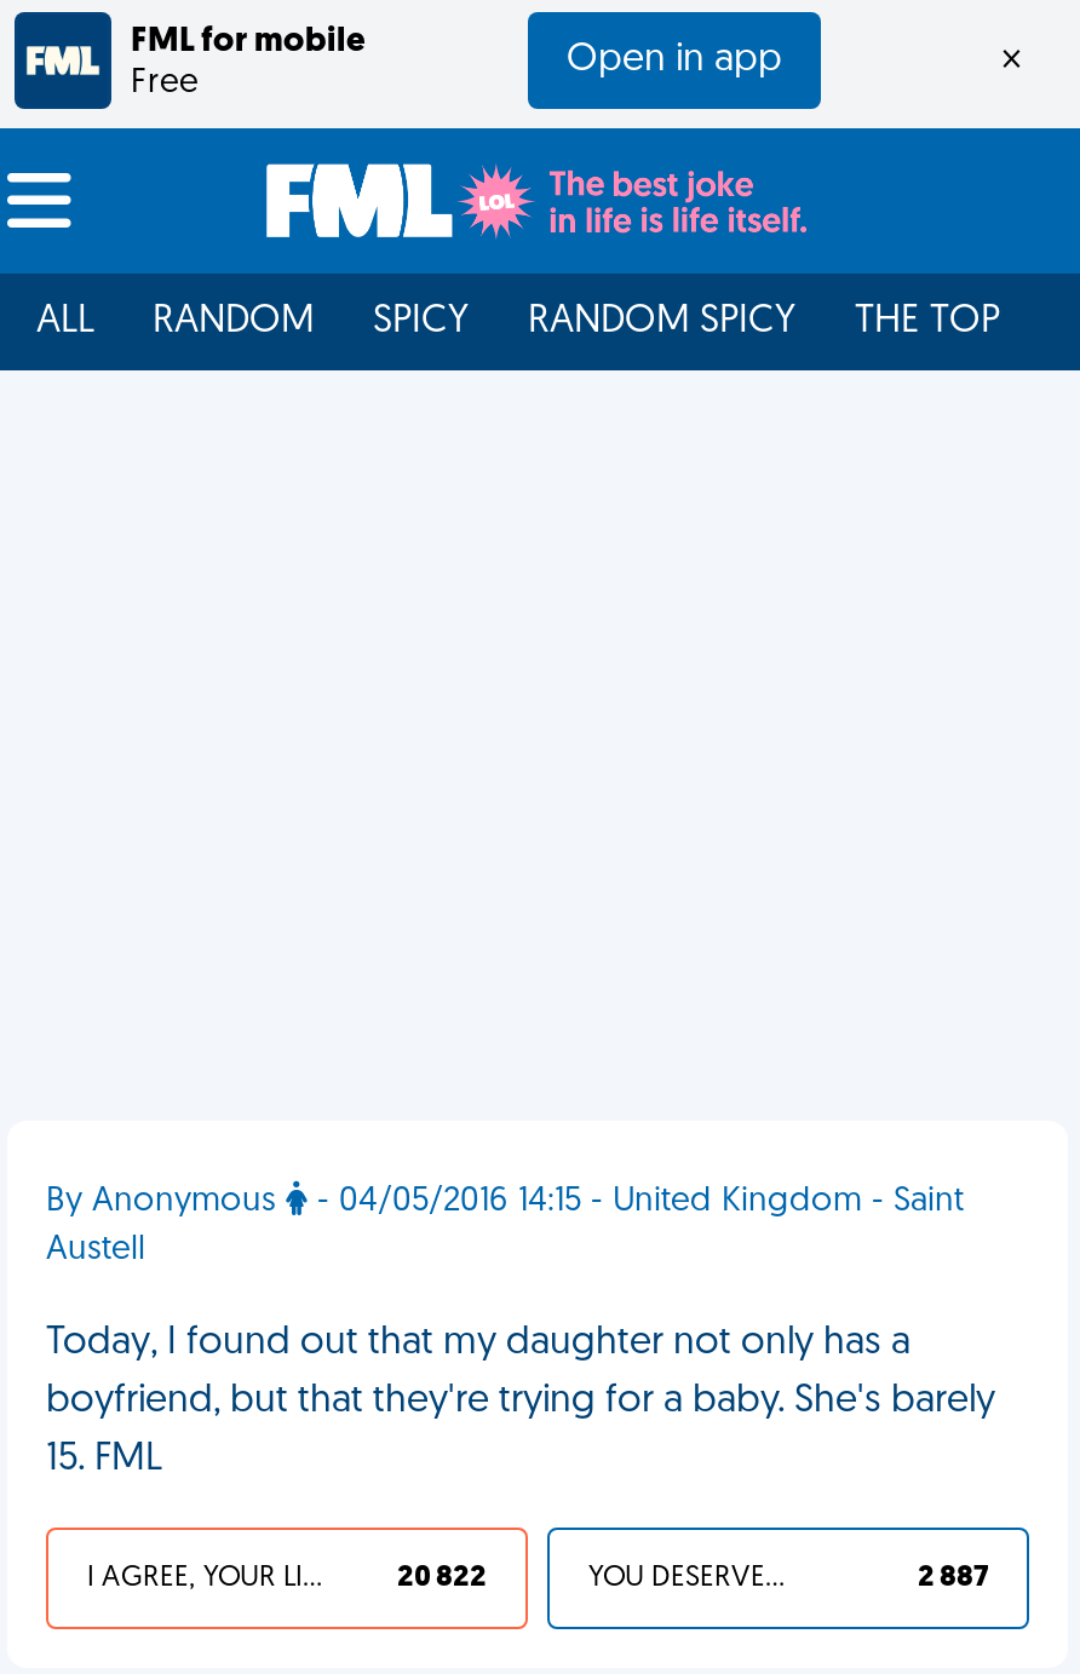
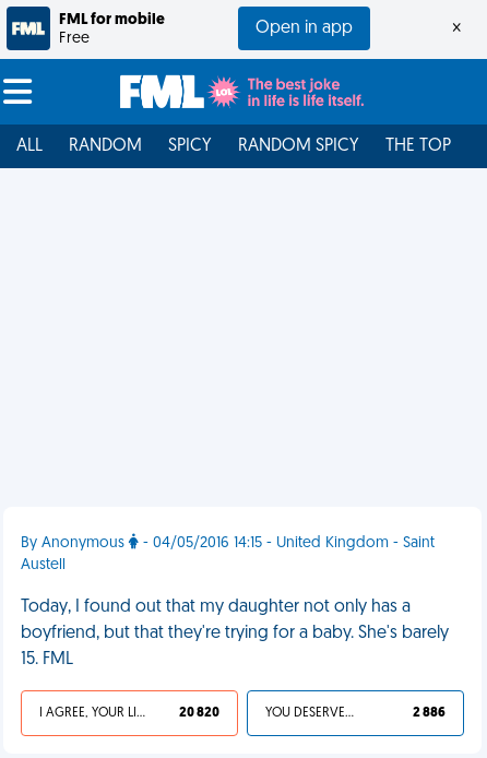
- 20 822
+ 20 820

- 2 887
+ 2 886
